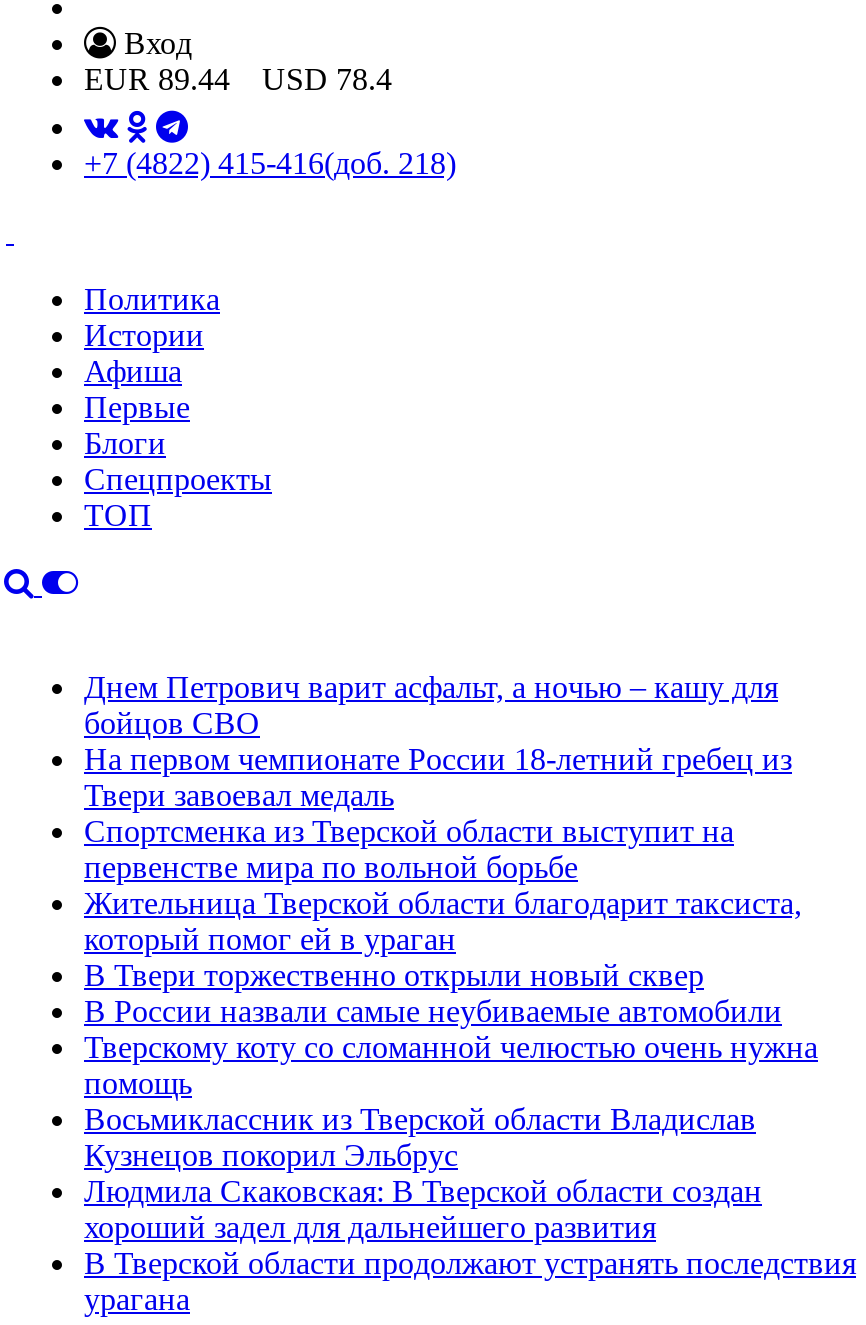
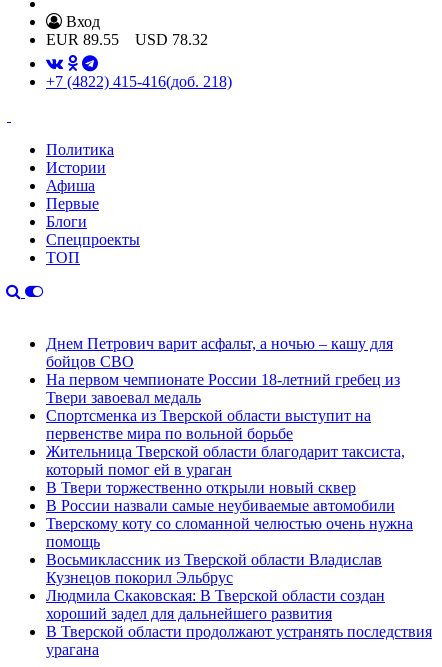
- EUR 89.44 USD 78.4
+ EUR 89.55 USD 78.32
